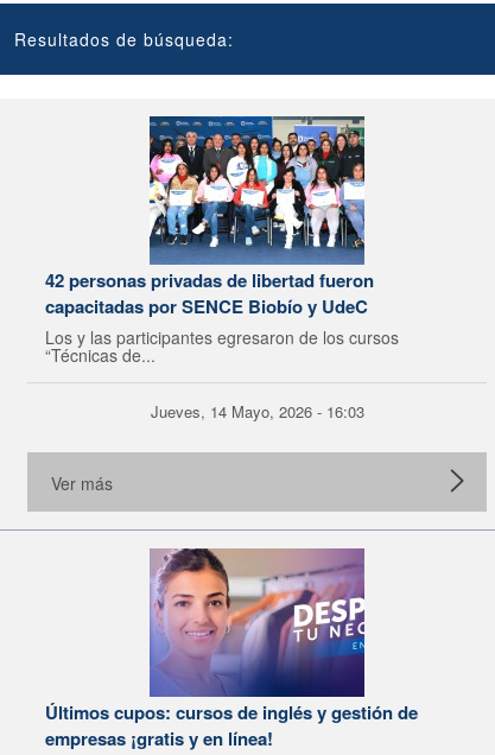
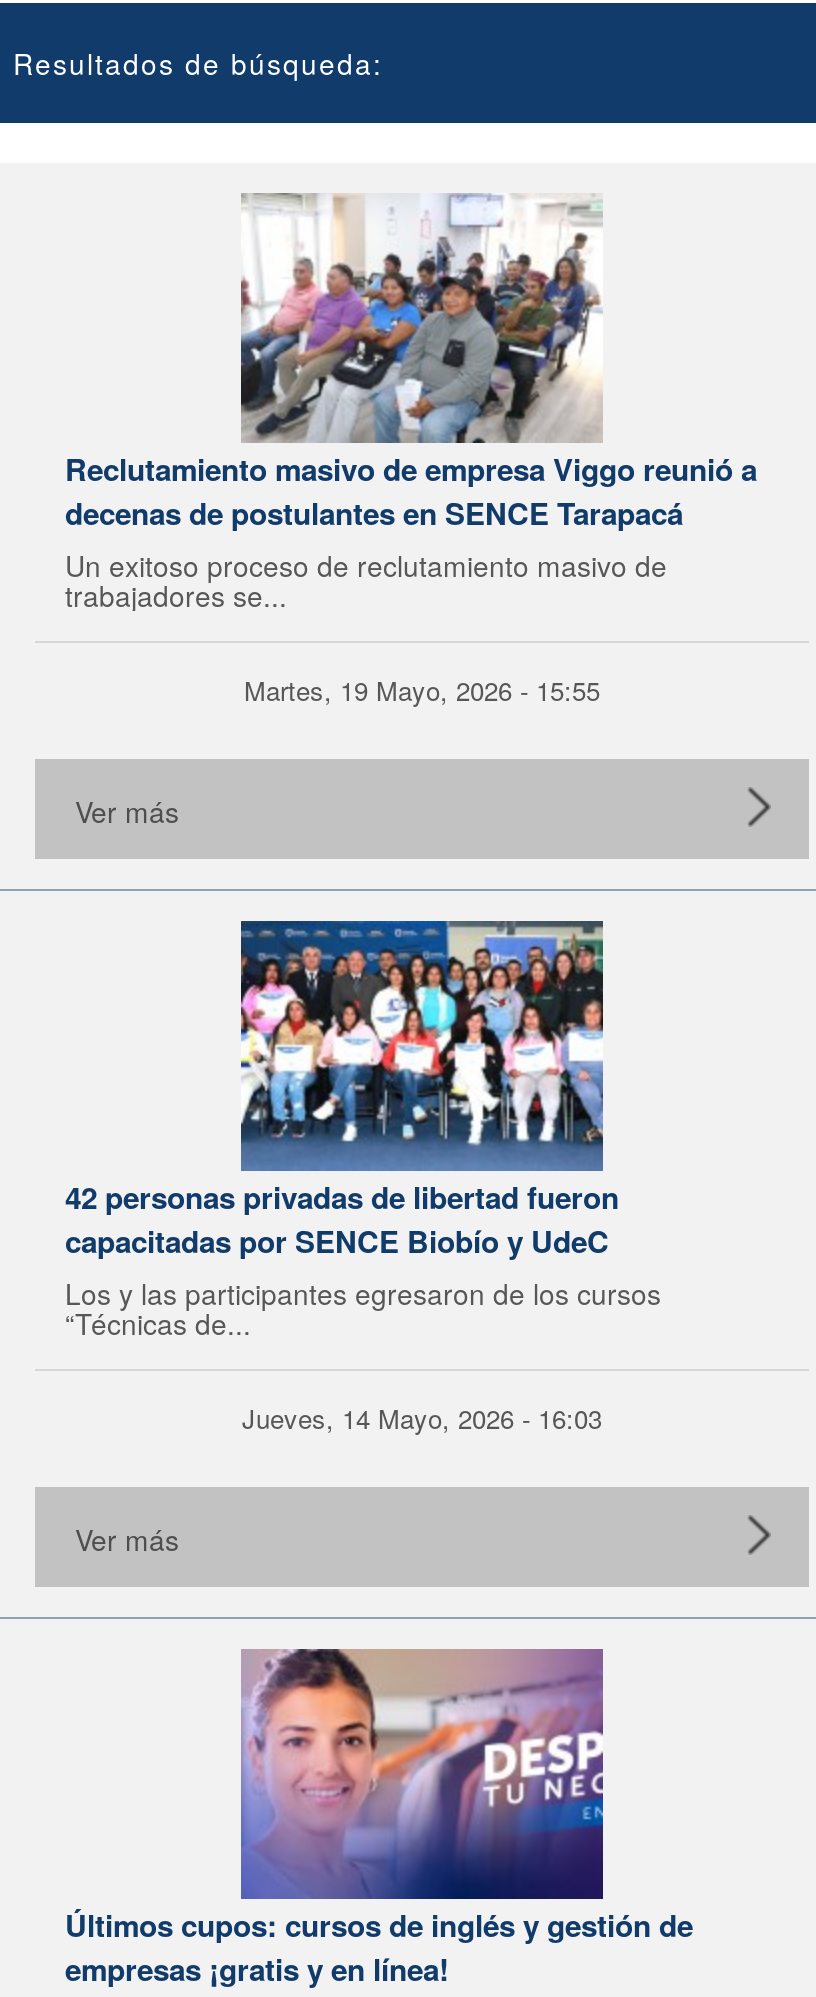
+ [image]
+ Reclutamiento masivo de empresa Viggo reunió a
+ decenas de postulantes en SENCE Tarapacá
+ Un exitoso proceso de reclutamiento masivo de
+ trabajadores se...
+ Martes, 19 Mayo, 2026 - 15:55
+ Ver más
